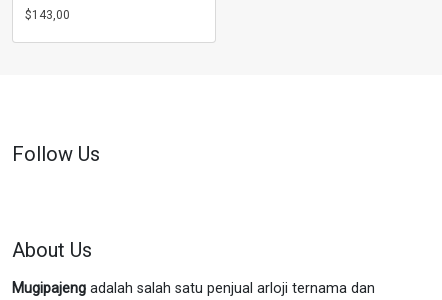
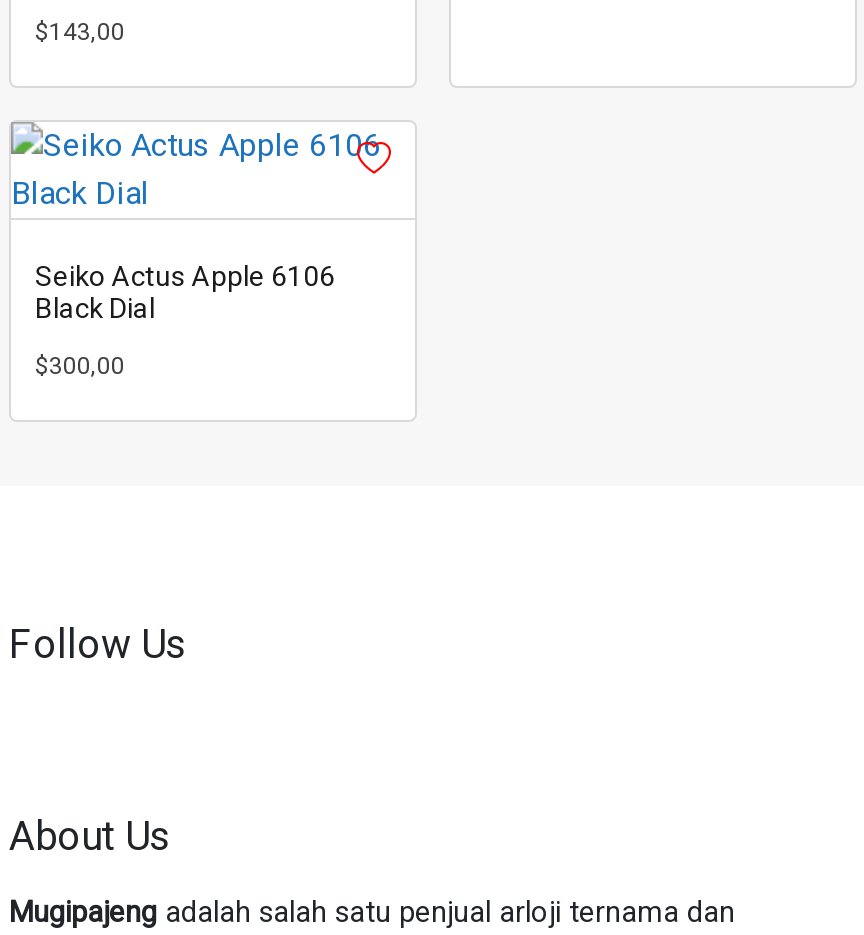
+ [image]
+ Seiko Actus Apple 6106
+ Black Dial
+ $300,00
